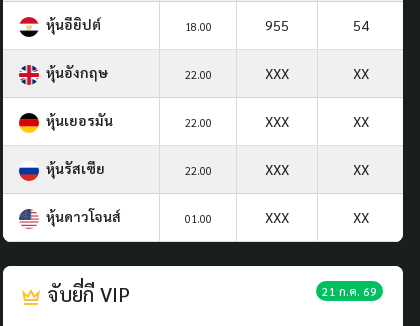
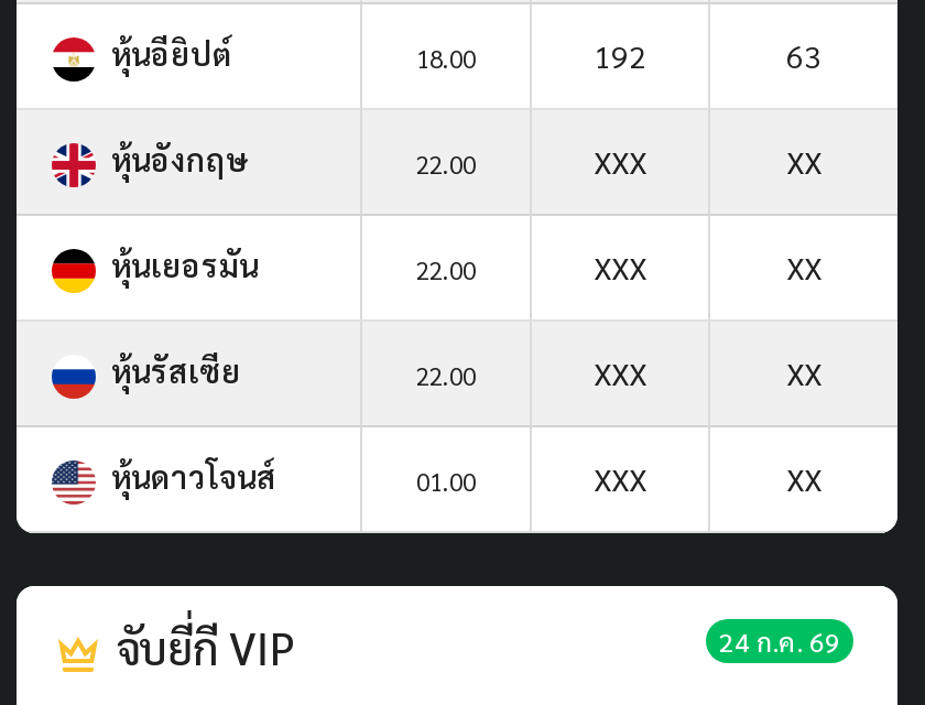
- 955
+ 192

- 54
+ 63

- 21 ก.ค. 69
+ 24 ก.ค. 69
